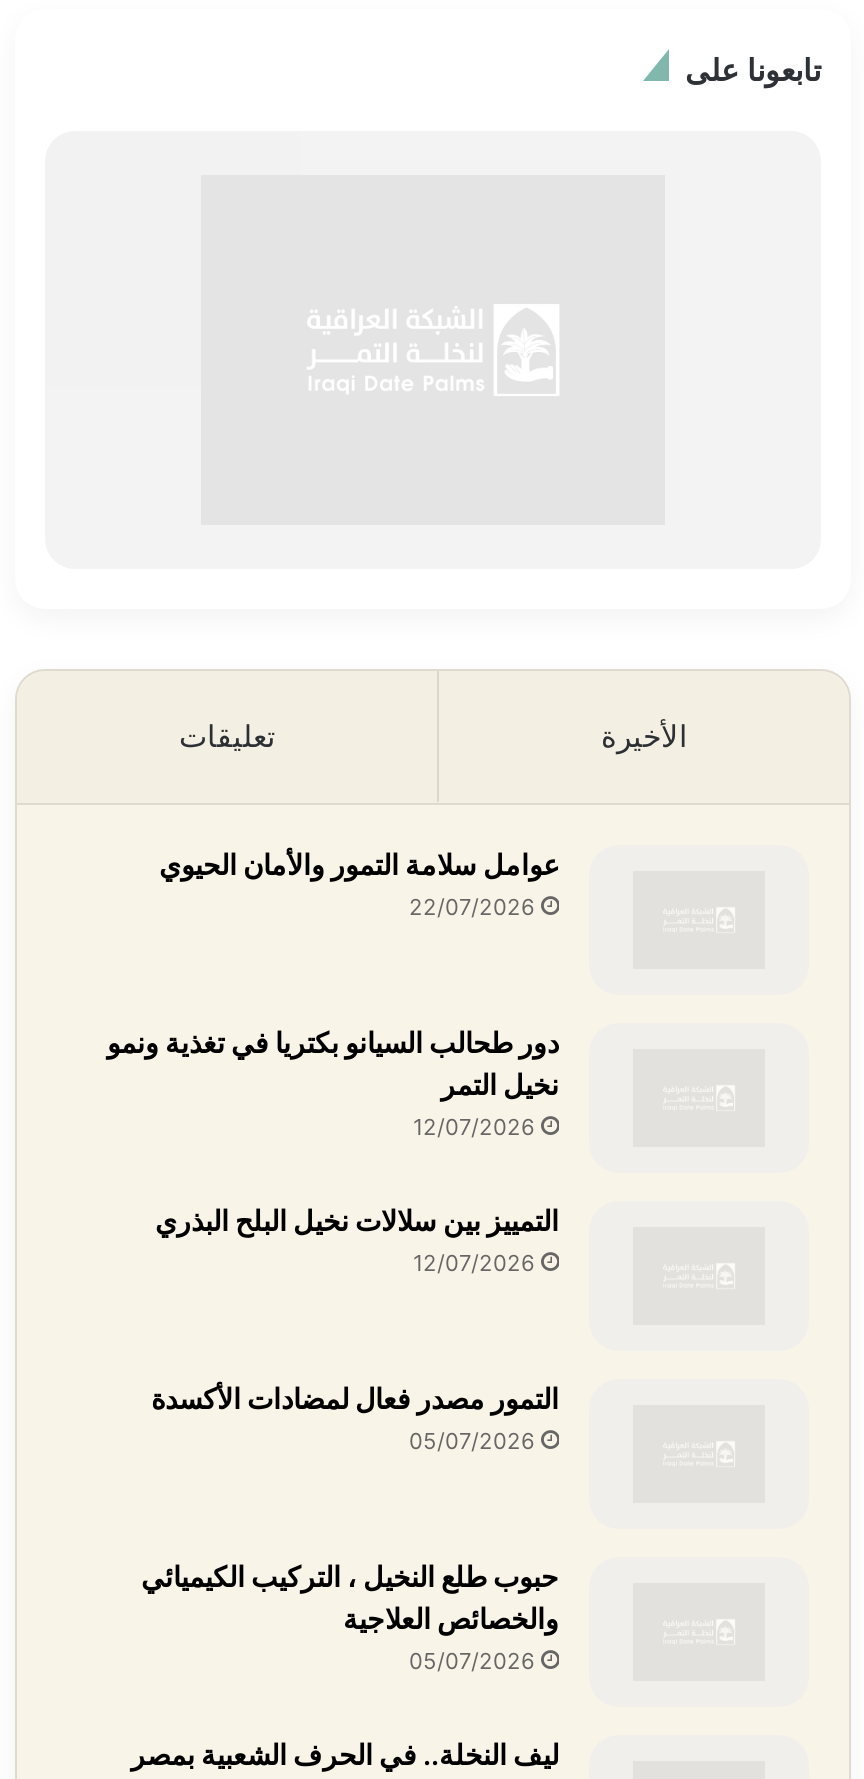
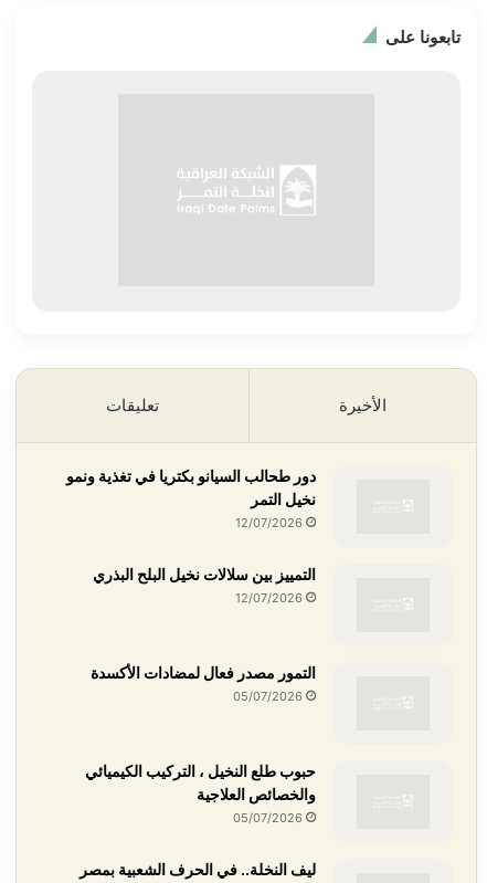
- عوامل سلامة التمور والأمان الحيوي
- 22/07/2026
